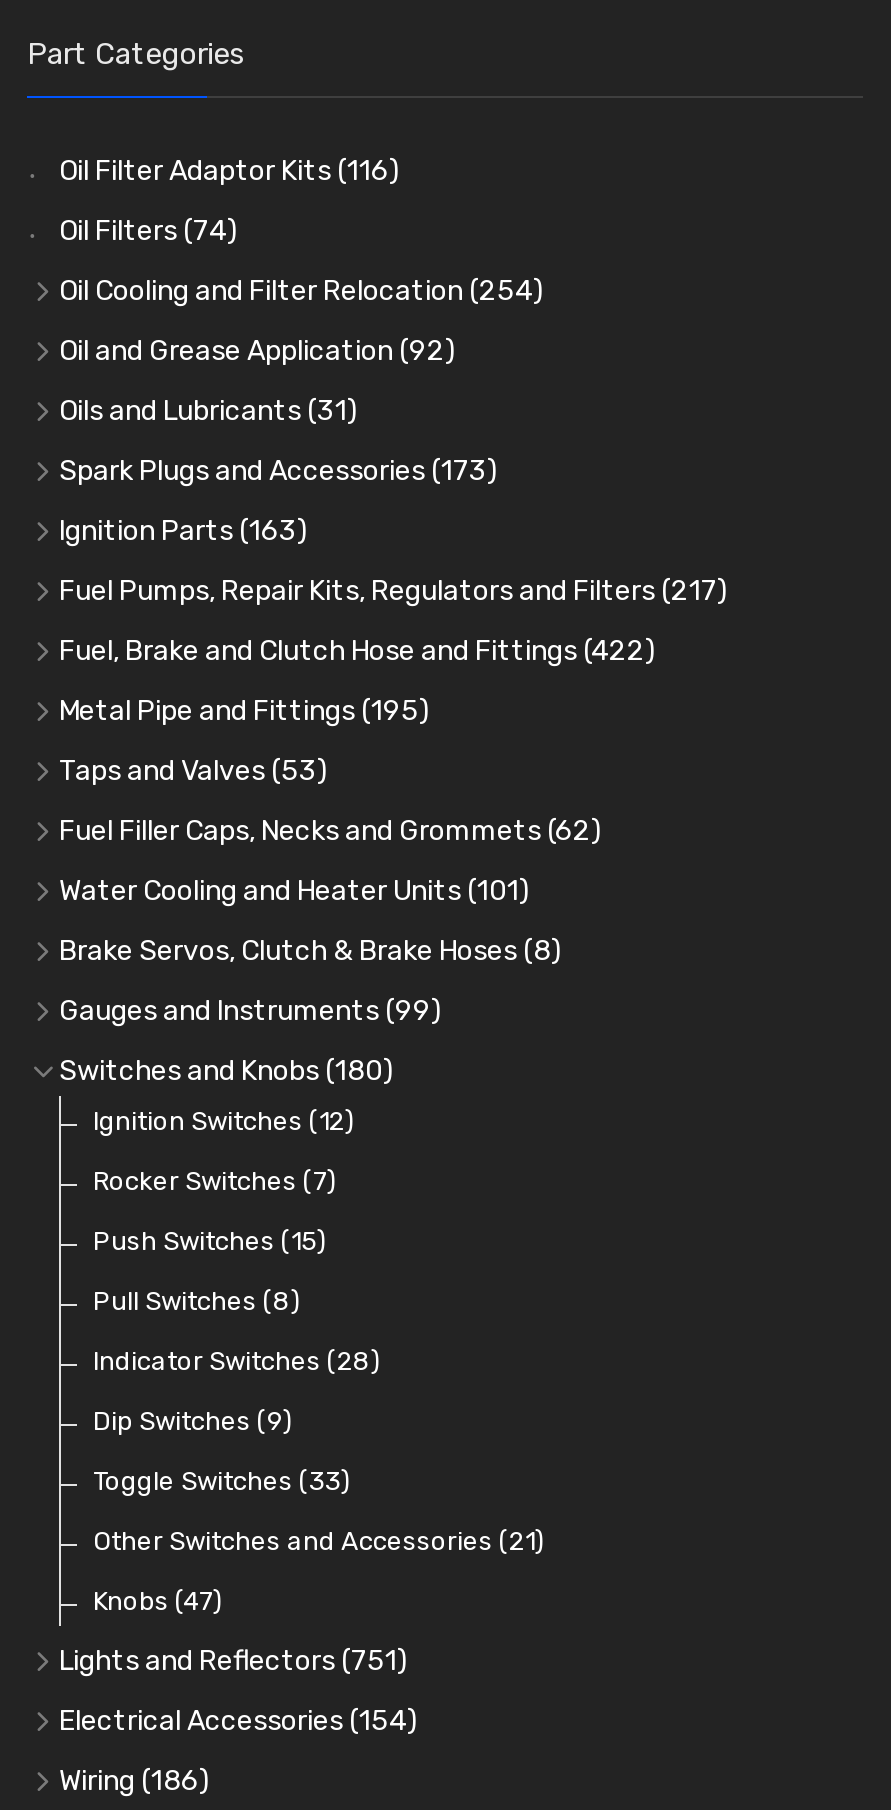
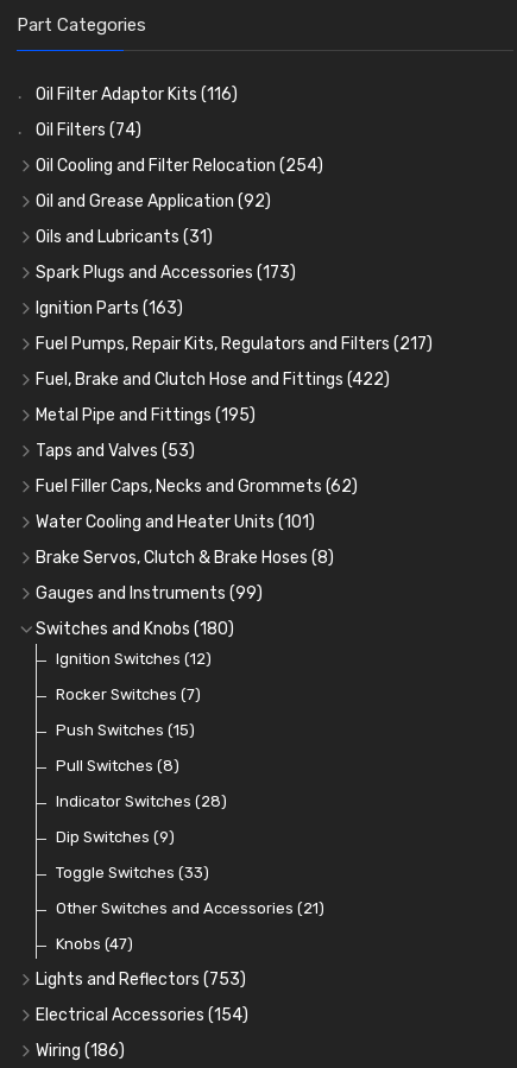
- Lights and Reflectors (751)
+ Lights and Reflectors (753)
